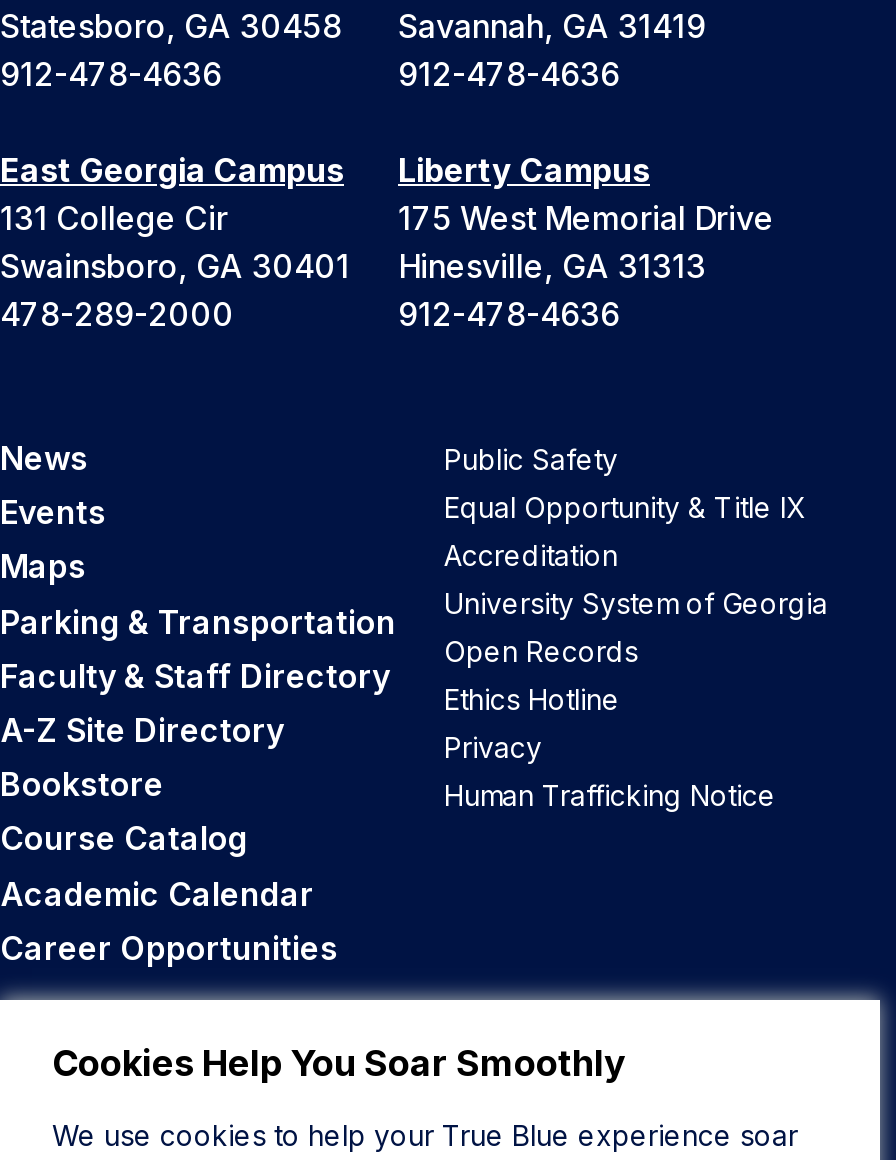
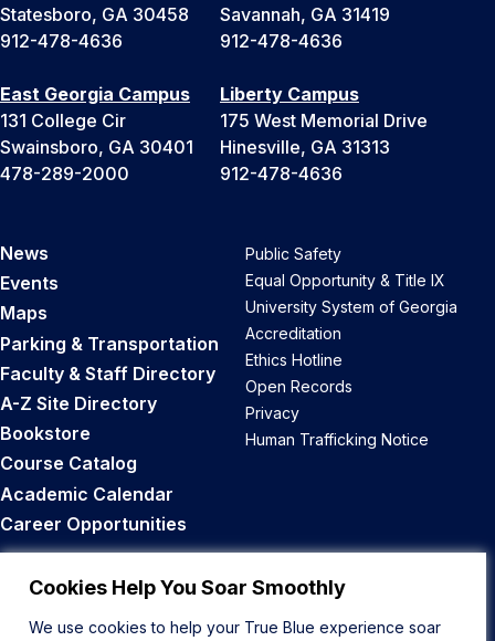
moved down: Accreditation

moved up: University System of Georgia

moved down: Open Records

moved up: Ethics Hotline
